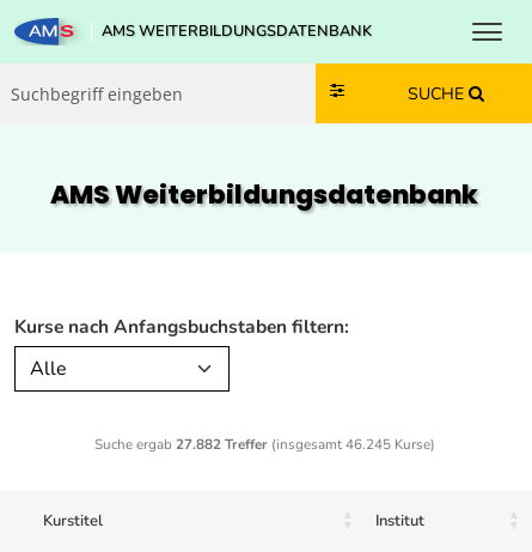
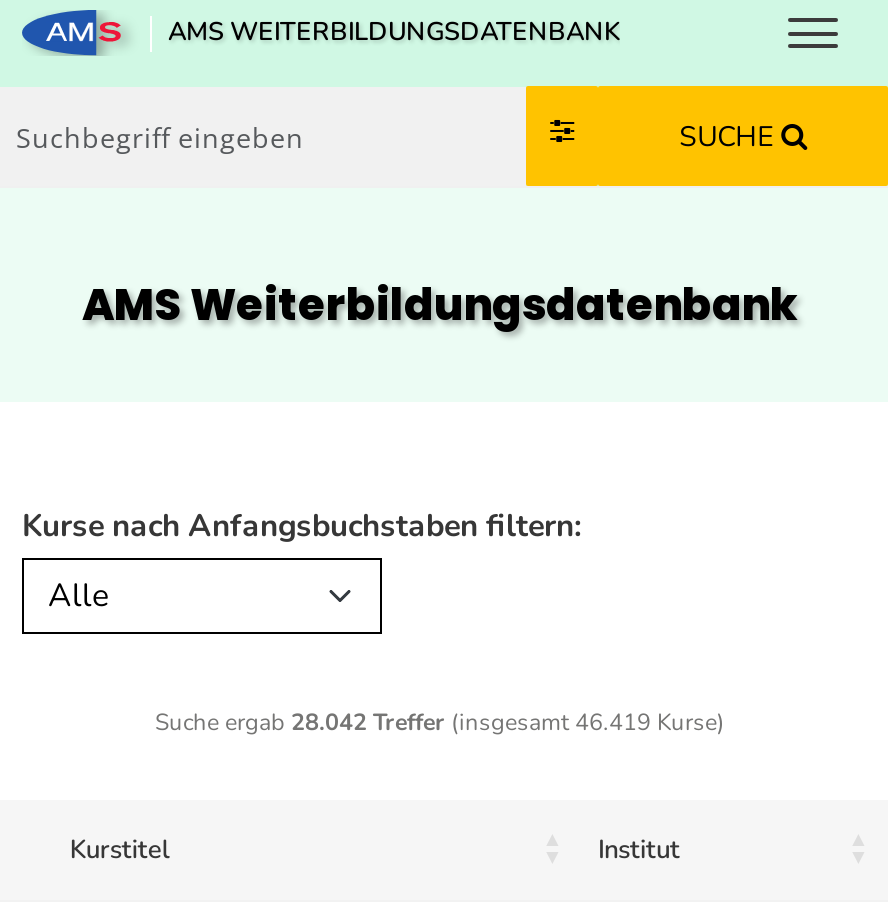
- Suche ergab 27.882 Treffer (insgesamt 46.245 Kurse)
+ Suche ergab 28.042 Treffer (insgesamt 46.419 Kurse)
